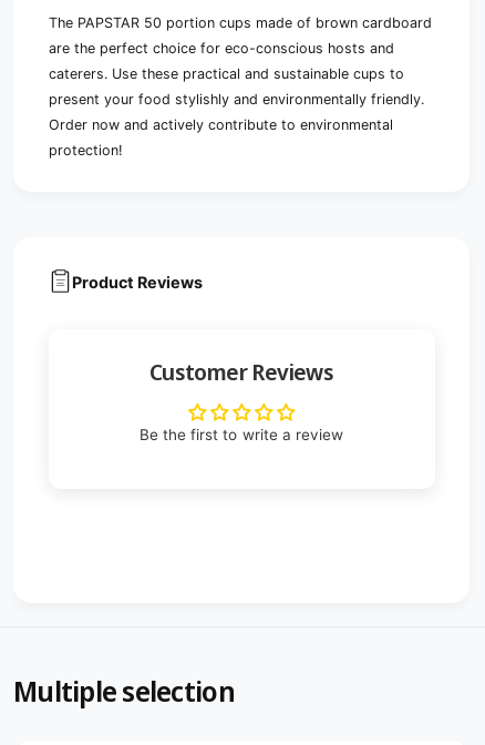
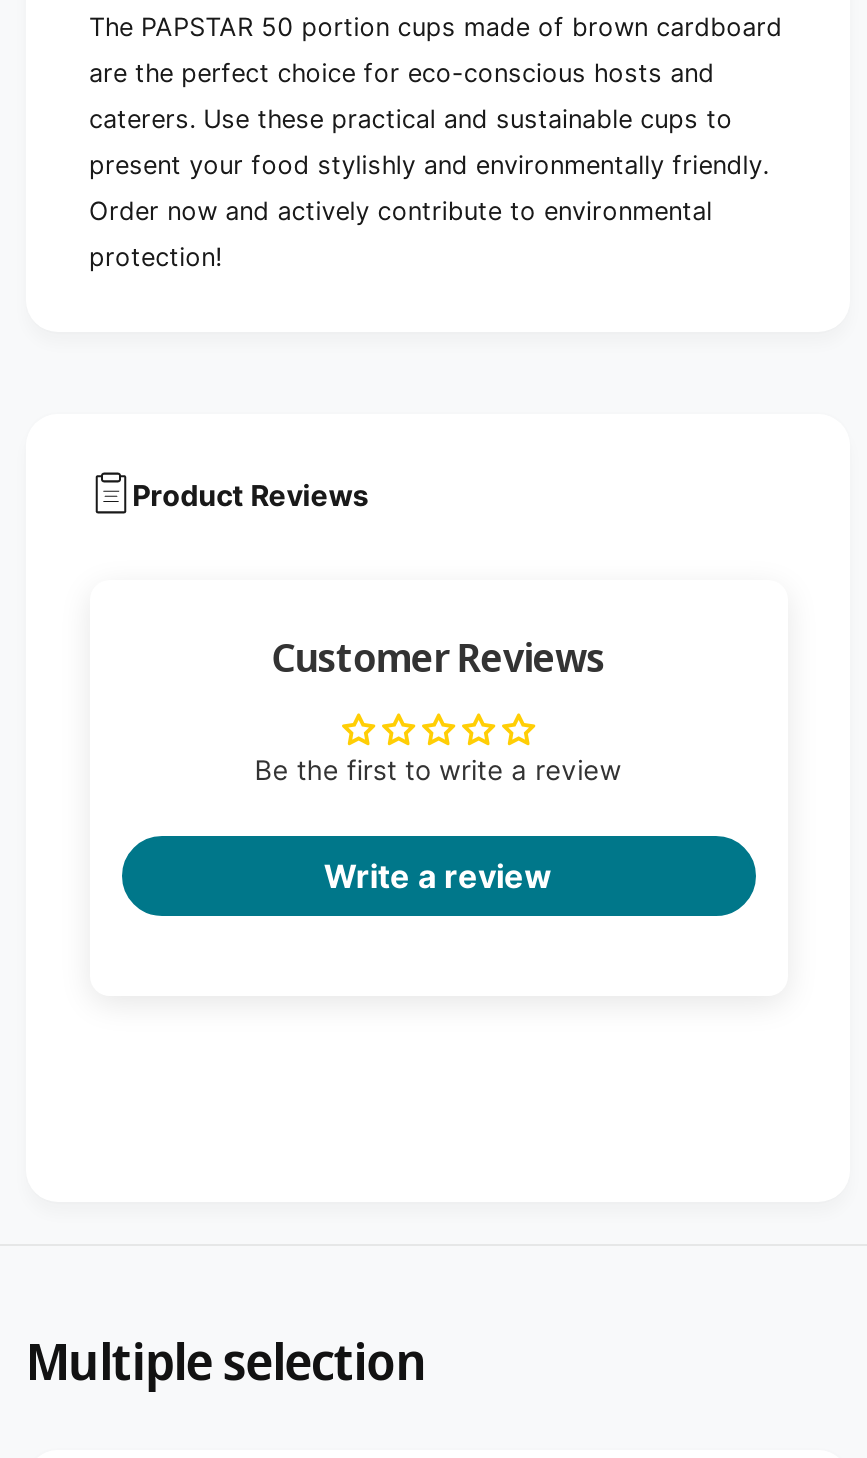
+ Write a review
